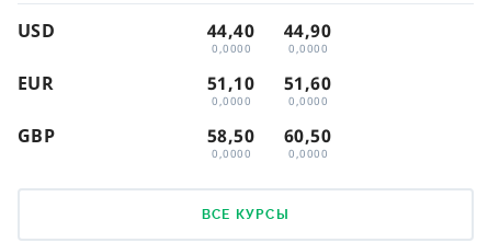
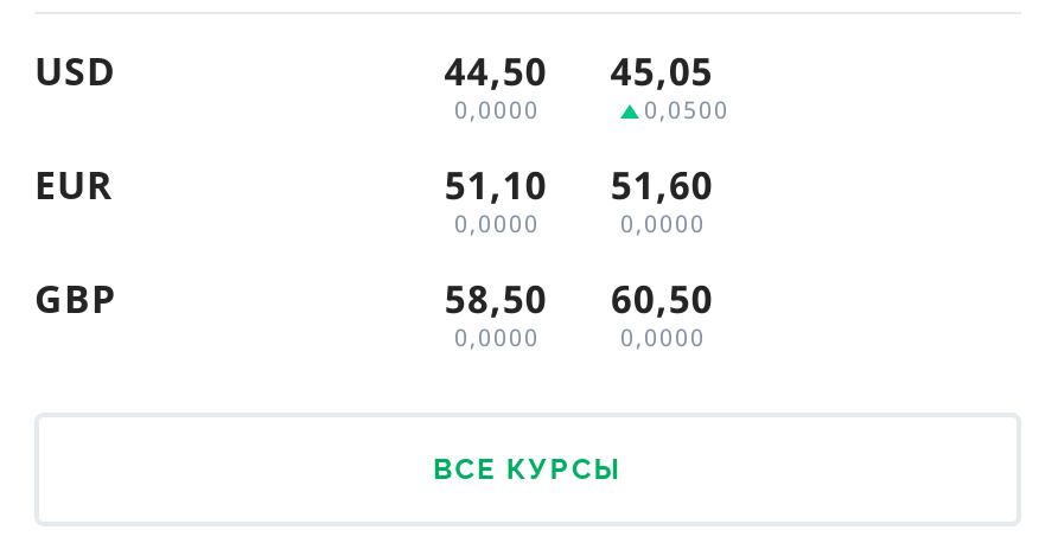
- 44,40
+ 44,50

- 44,90
+ 45,05

- 0,0000
+ 0,0500
